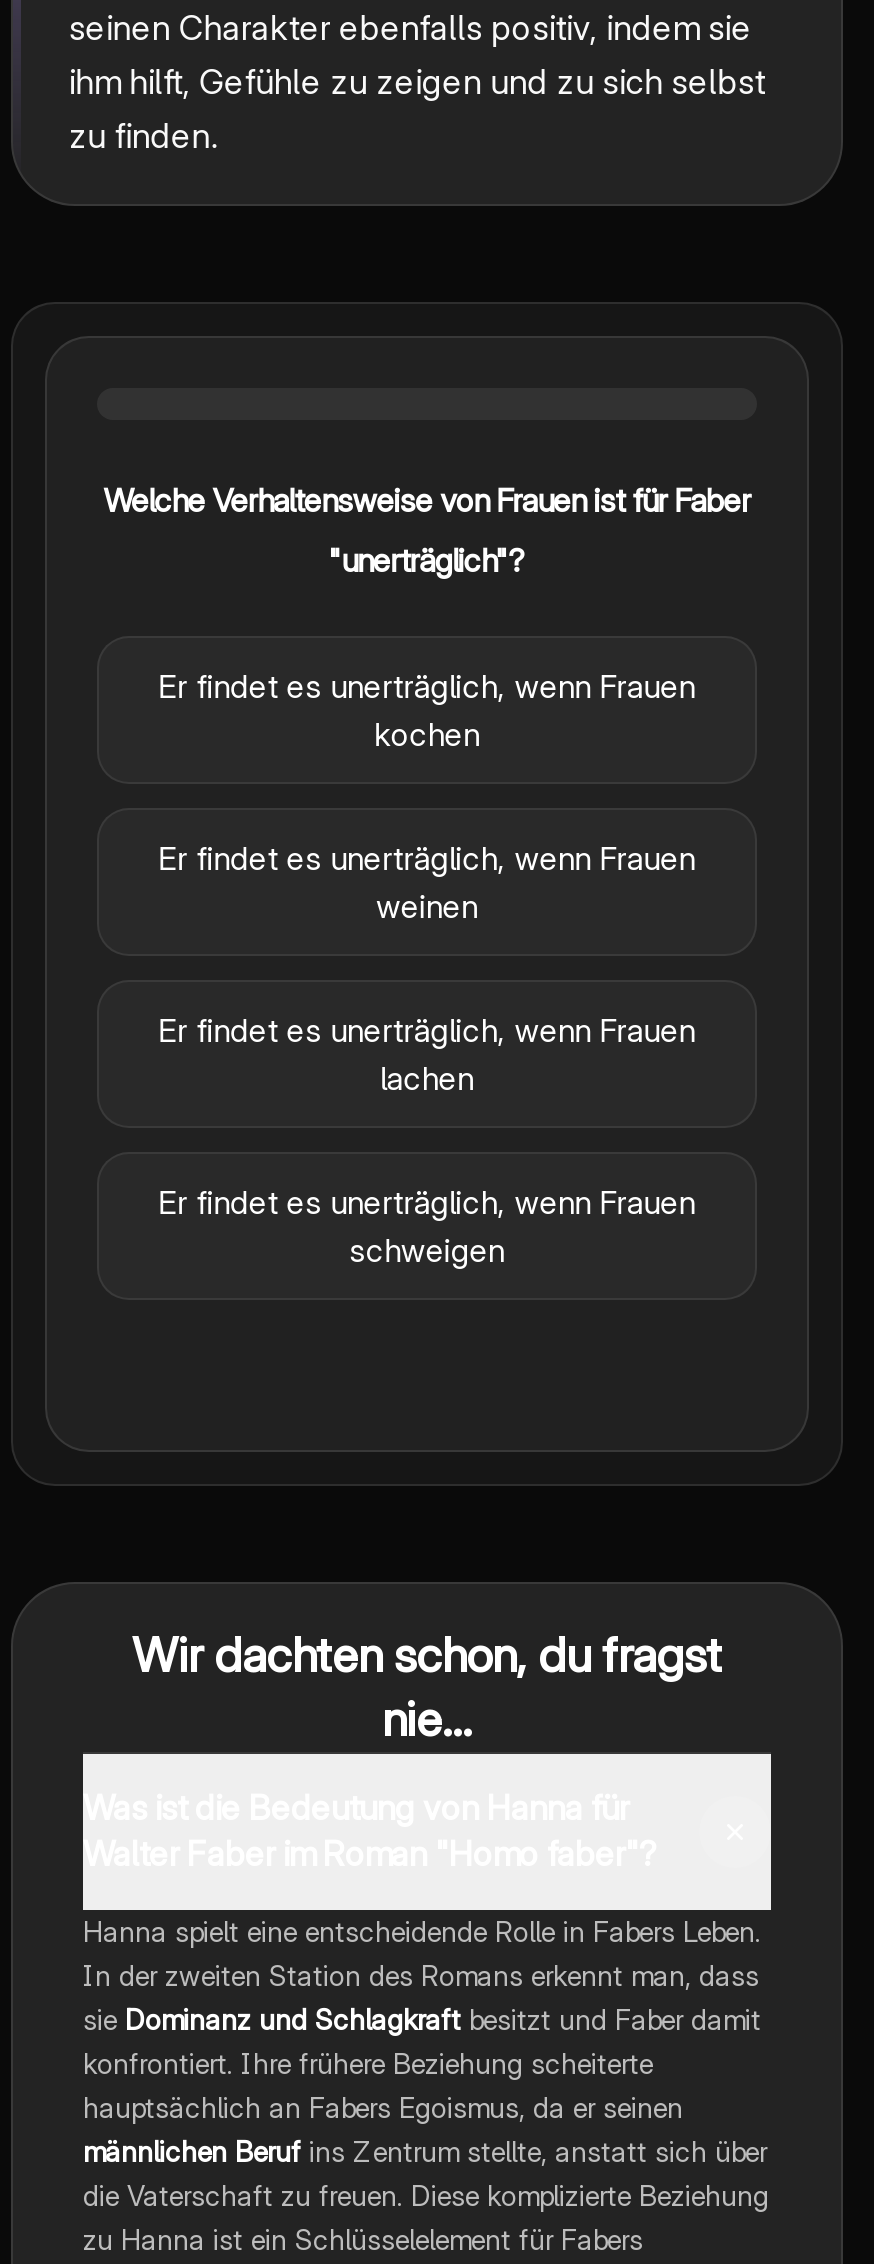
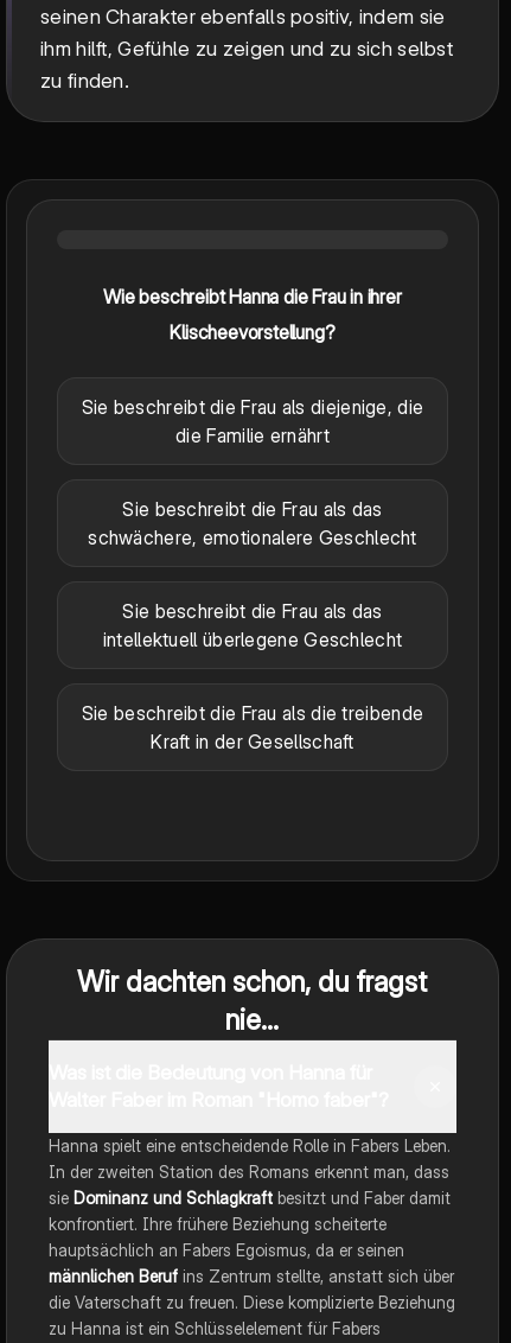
- Welche Verhaltensweise von Frauen ist für Faber
+ Wie beschreibt Hanna die Frau in ihrer

- "unerträglich"?
+ Klischeevorstellung?

- Er findet es unerträglich, wenn Frauen
- kochen
+ Sie beschreibt die Frau als diejenige, die
+ die Familie ernährt

- Er findet es unerträglich, wenn Frauen
- weinen
+ Sie beschreibt die Frau als das
+ schwächere, emotionalere Geschlecht

- Er findet es unerträglich, wenn Frauen
- lachen
+ Sie beschreibt die Frau als das
+ intellektuell überlegene Geschlecht

- Er findet es unerträglich, wenn Frauen
- schweigen
+ Sie beschreibt die Frau als die treibende
+ Kraft in der Gesellschaft
